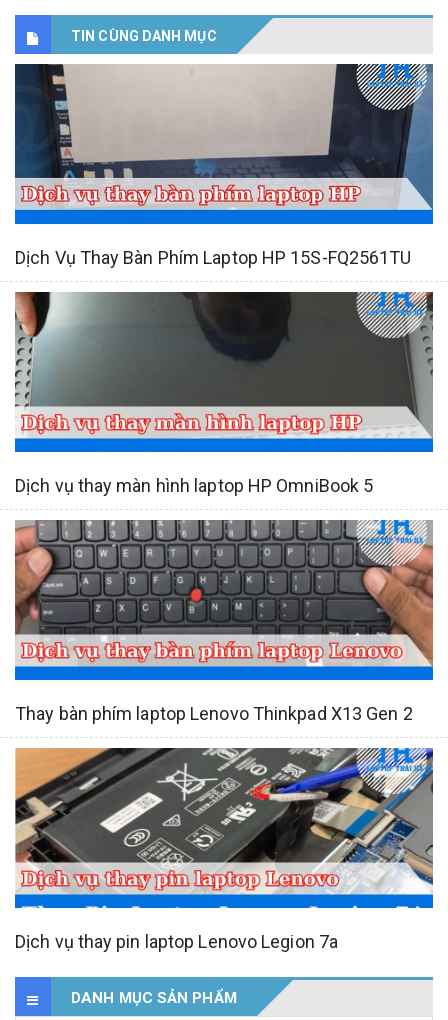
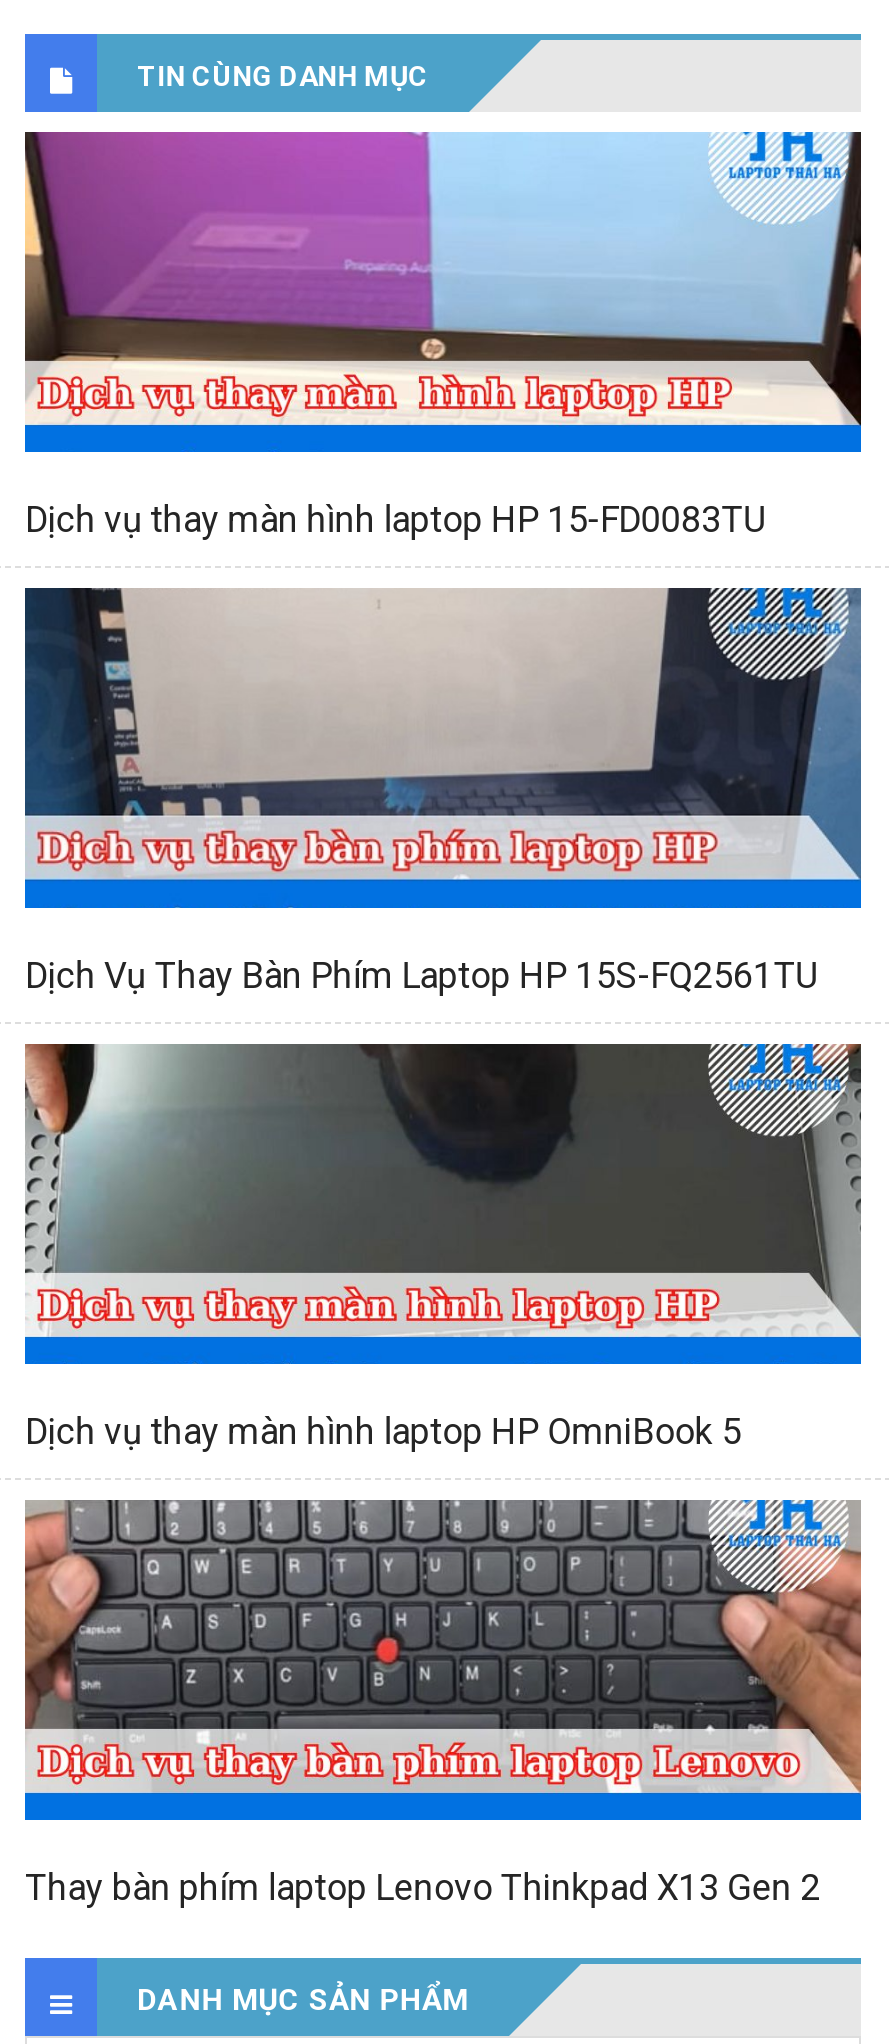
+ [image]
+ Dịch vụ thay màn hình laptop HP 15-FD0083TU

moved down: [image] | Dịch Vụ Thay Bàn Phím Laptop HP 15S-FQ2561TU | Dịch vụ thay màn hình laptop HP OmniBook 5 | Thay bàn phím laptop Lenovo Thinkpad X13 Gen 2

- [image]
- Dịch vụ thay pin laptop Lenovo Legion 7a
